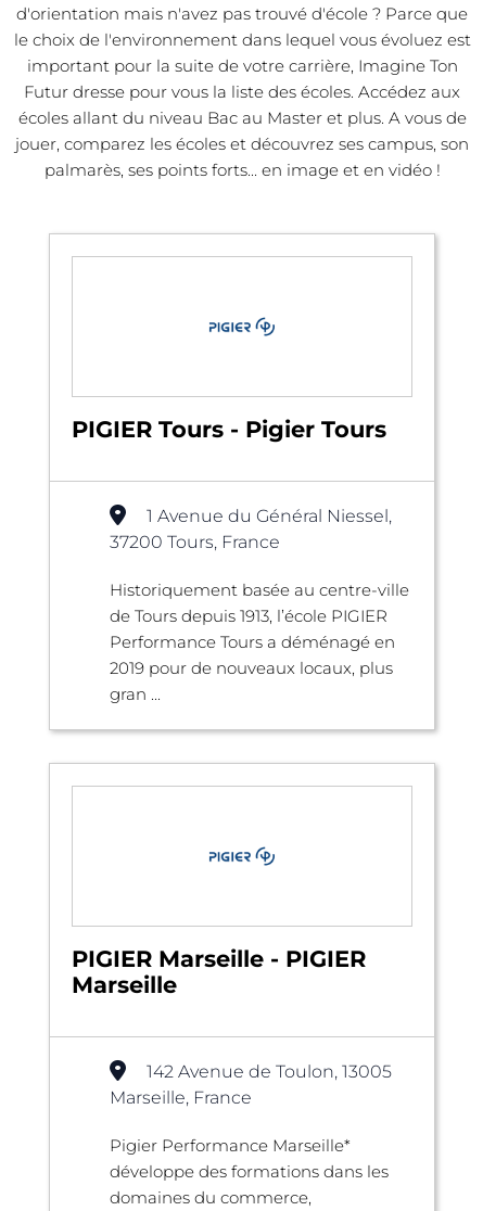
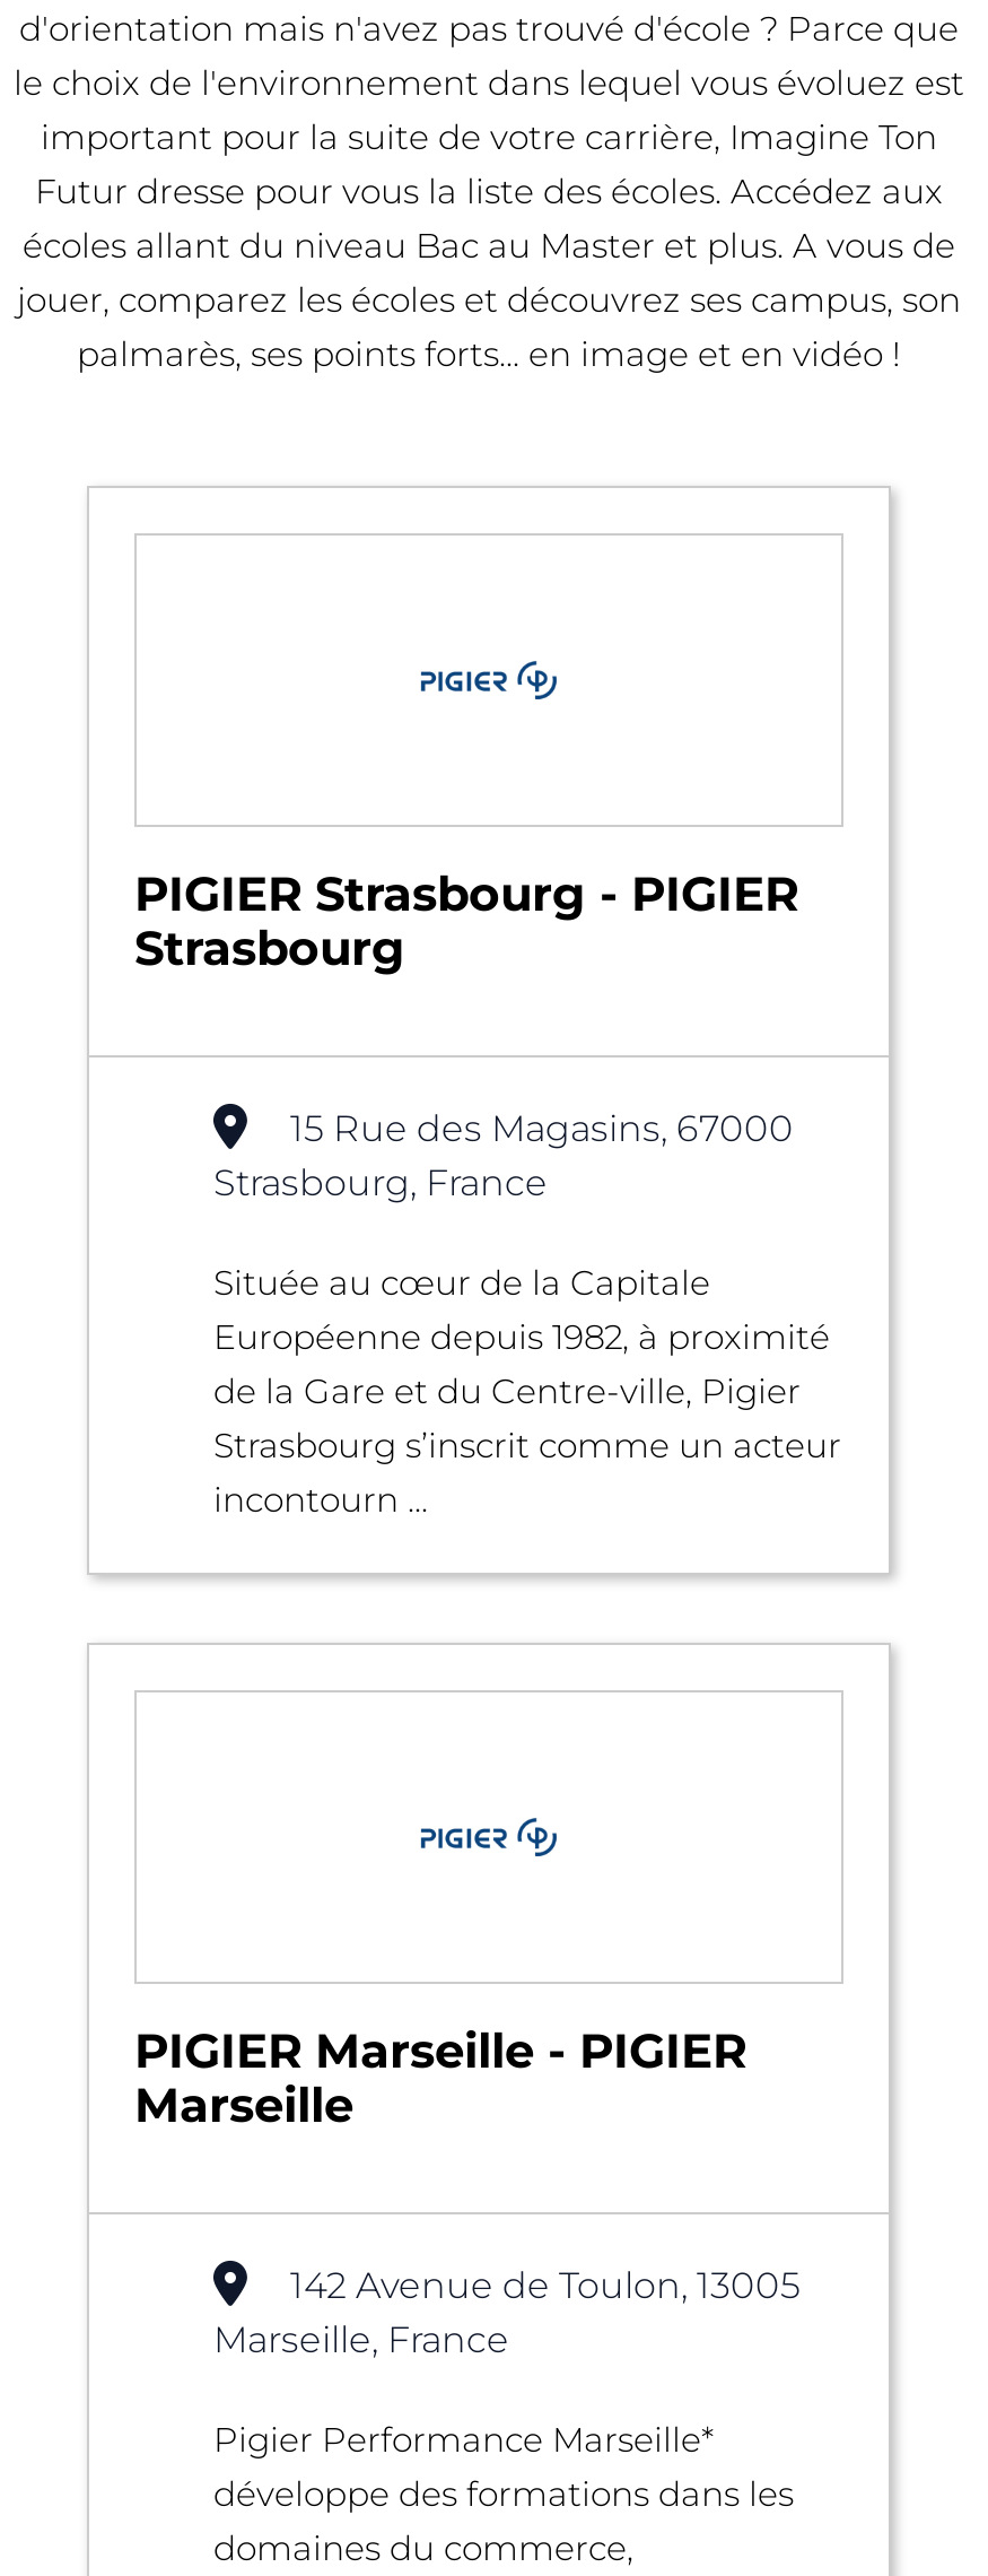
- PIGIER Tours - Pigier Tours
+ PIGIER Strasbourg - PIGIER
+ Strasbourg

- 1 Avenue du Général Niessel,
- 37200 Tours, France
+ 15 Rue des Magasins, 67000
+ Strasbourg, France

- Historiquement basée au centre-ville
- de Tours depuis 1913, l’école PIGIER
- Performance Tours a déménagé en
- 2019 pour de nouveaux locaux, plus
- gran ...
+ Située au cœur de la Capitale
+ Européenne depuis 1982, à proximité
+ de la Gare et du Centre-ville, Pigier
+ Strasbourg s’inscrit comme un acteur
+ incontourn ...
